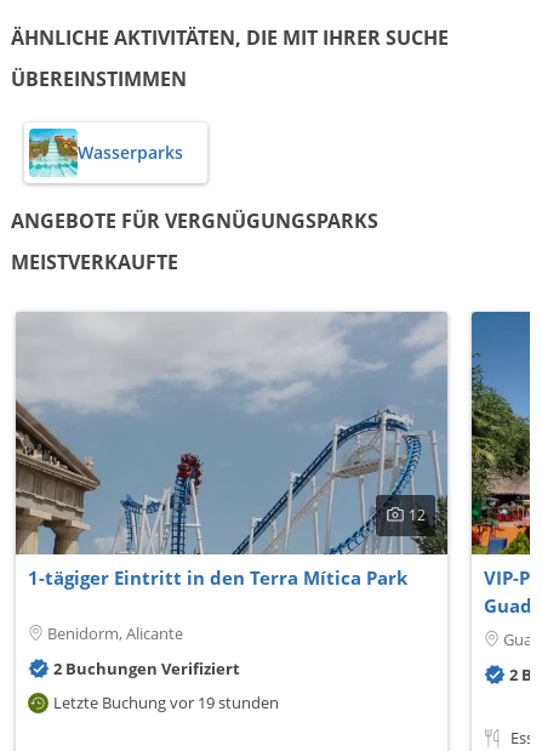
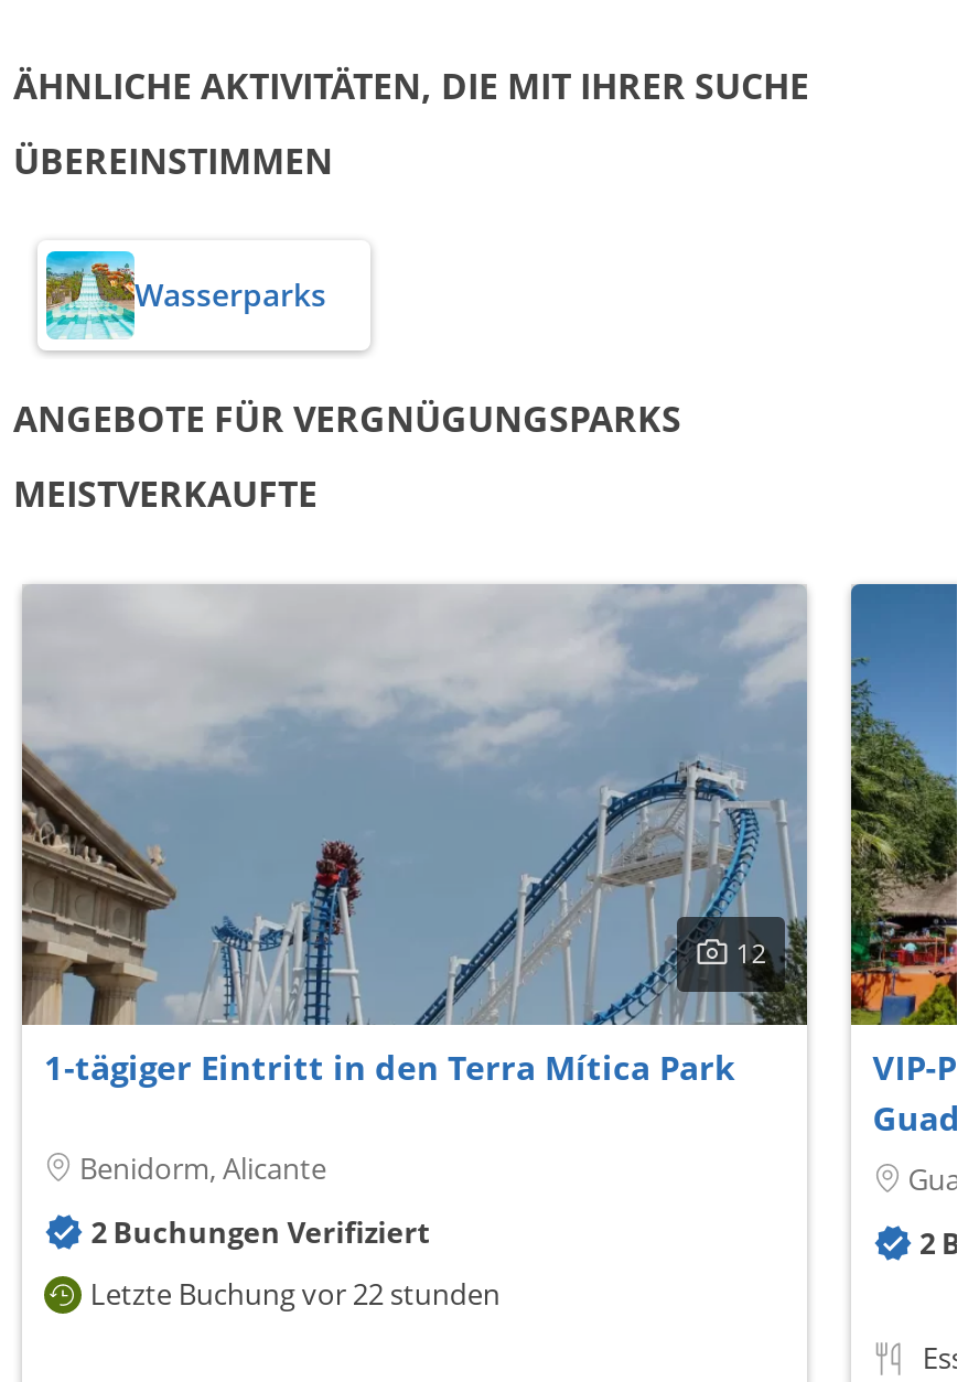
- Letzte Buchung vor 19 stunden
+ Letzte Buchung vor 22 stunden
